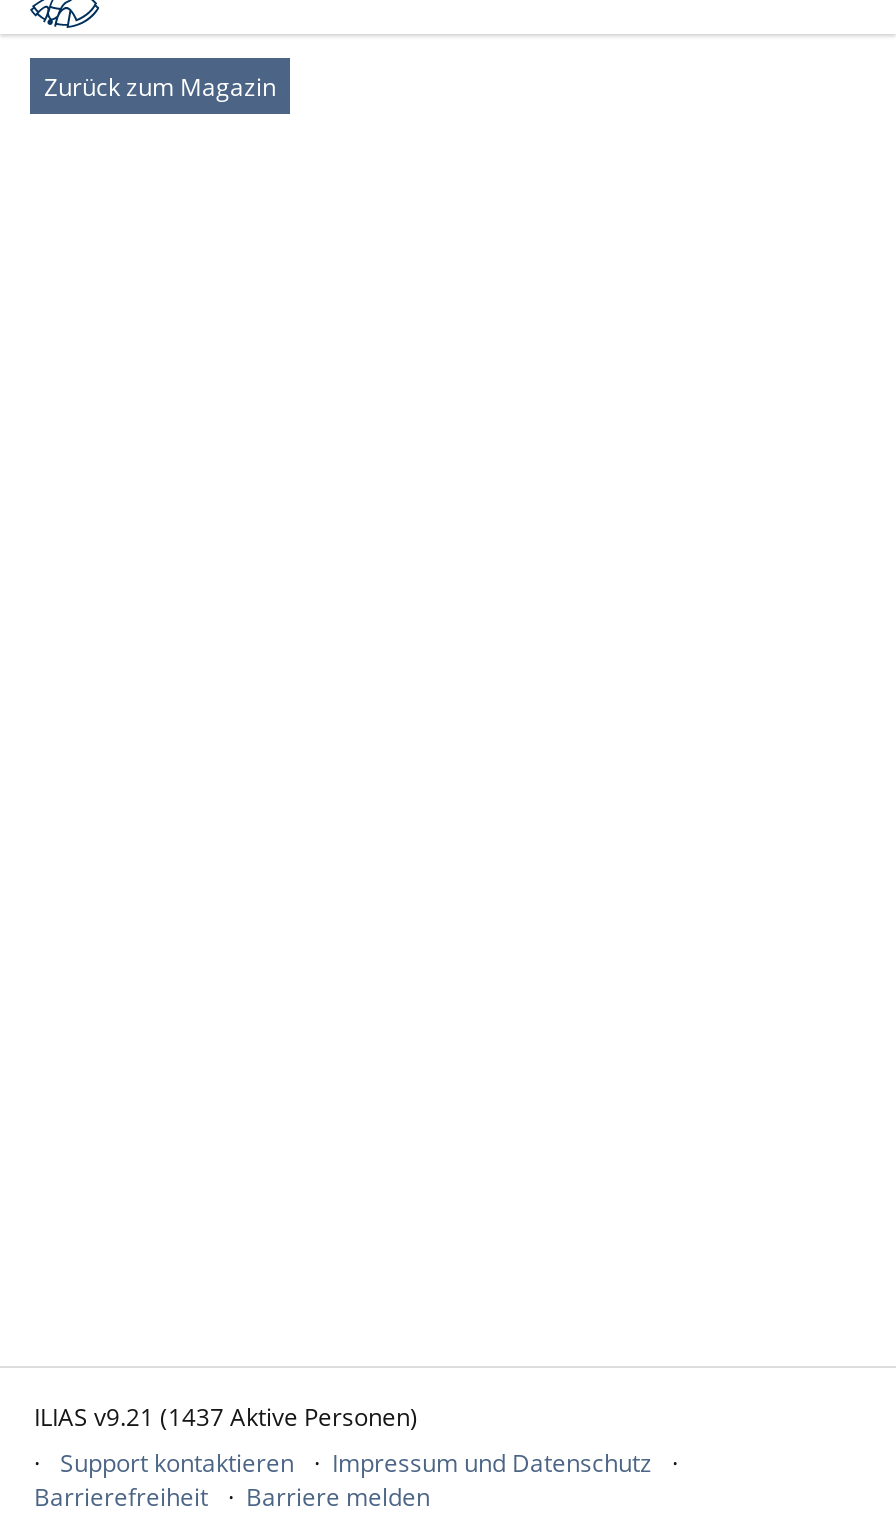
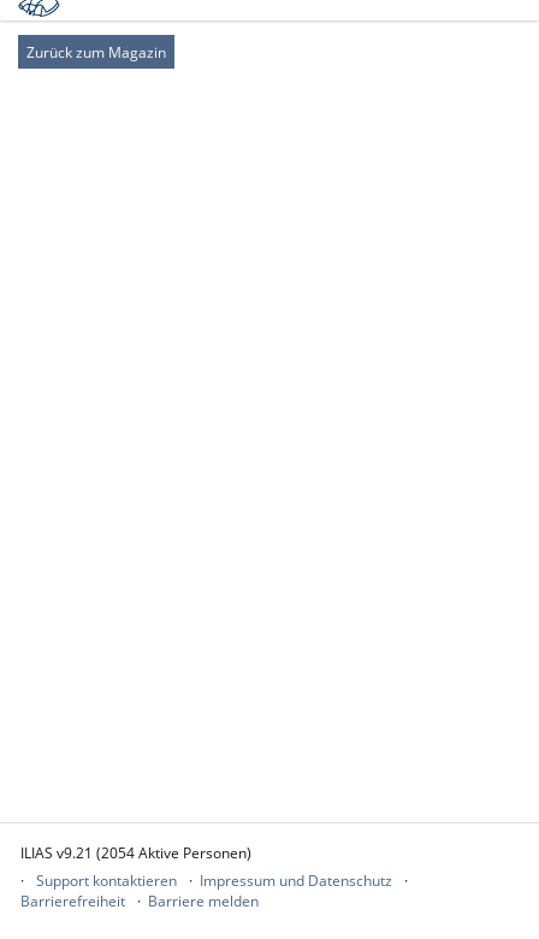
- ILIAS v9.21 (1437 Aktive Personen)
+ ILIAS v9.21 (2054 Aktive Personen)
